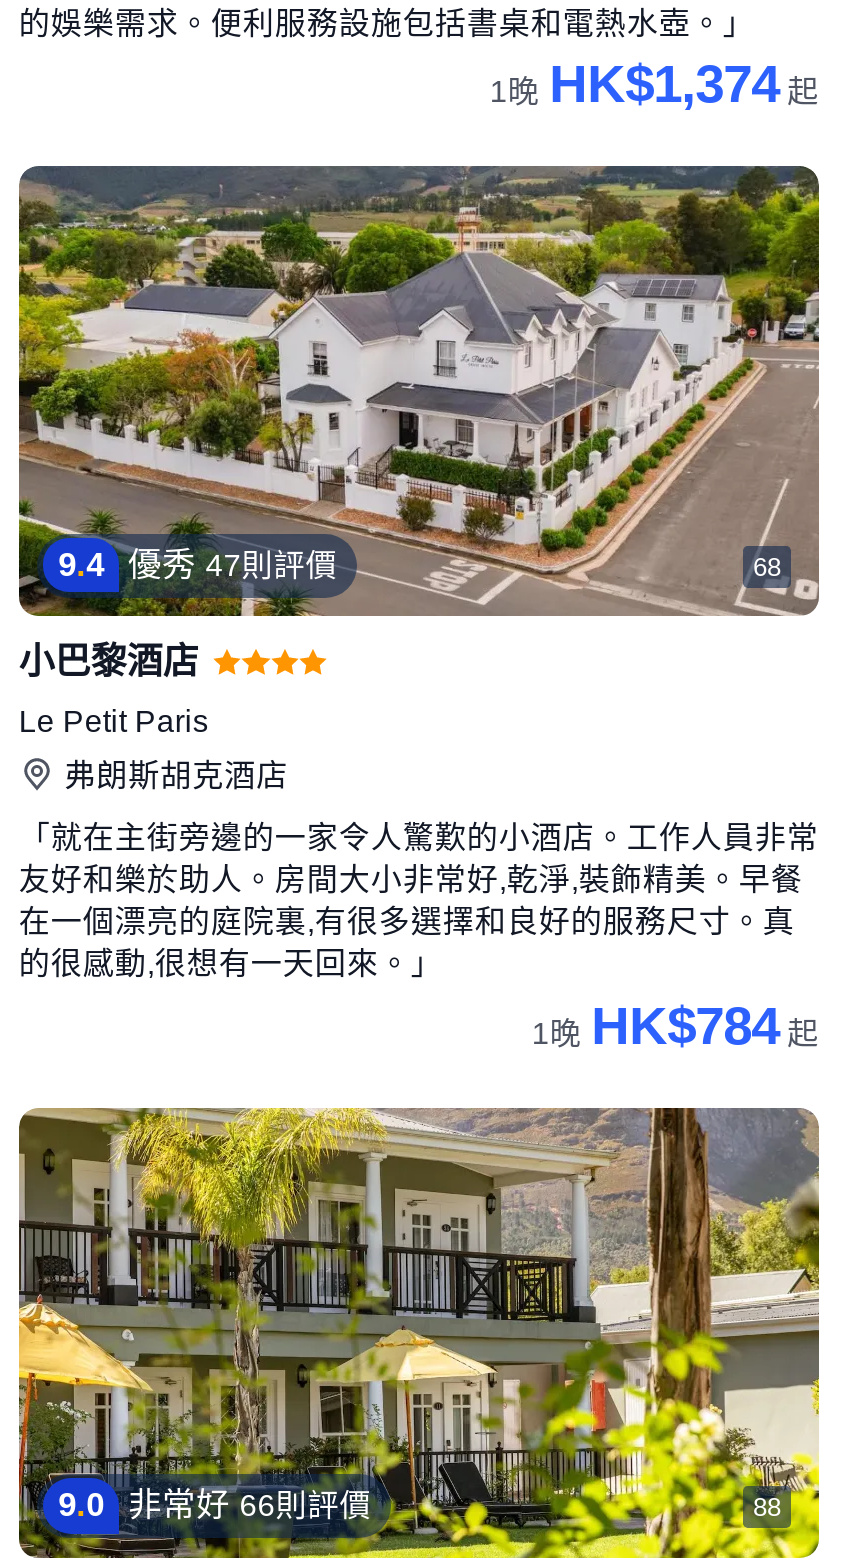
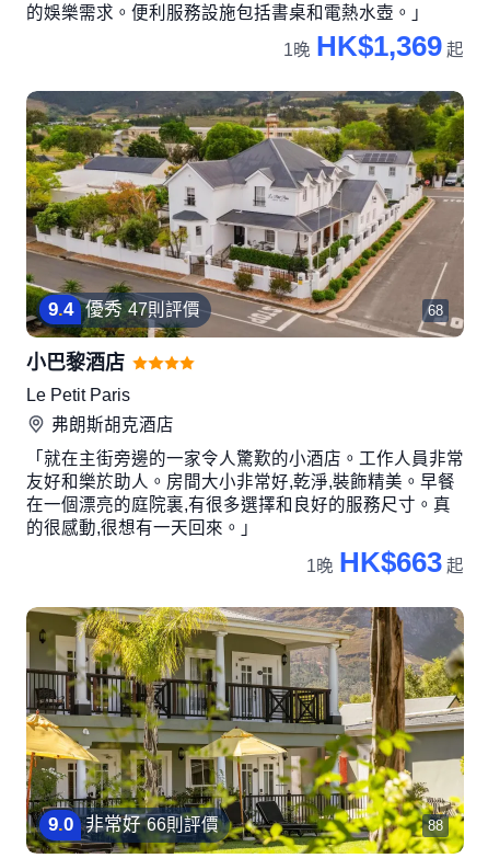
- 1晚 HK$1,374起
+ 1晚 HK$1,369起

- 1晚 HK$784起
+ 1晚 HK$663起
